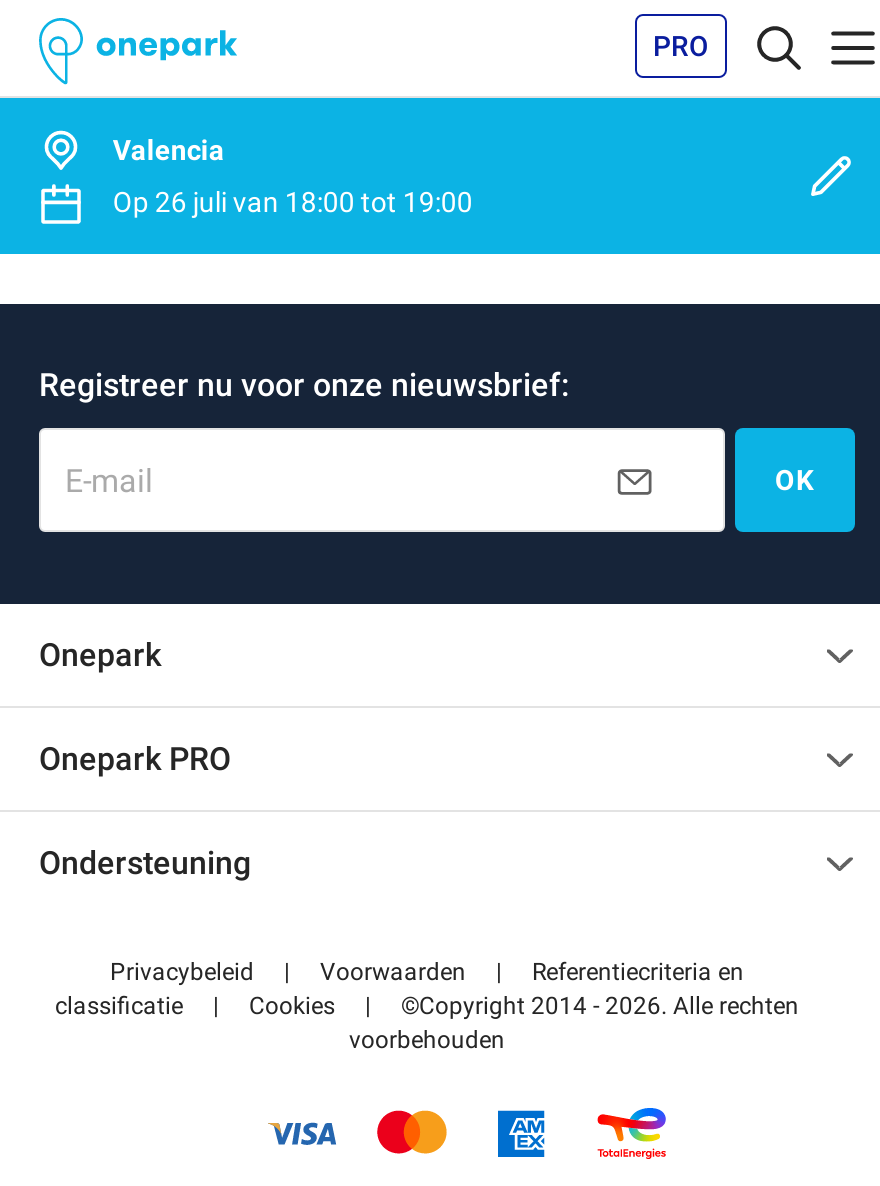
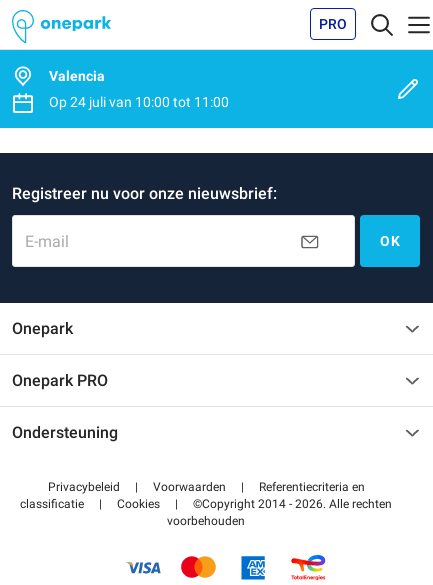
- Op 26 juli van 18:00 tot 19:00
+ Op 24 juli van 10:00 tot 11:00
